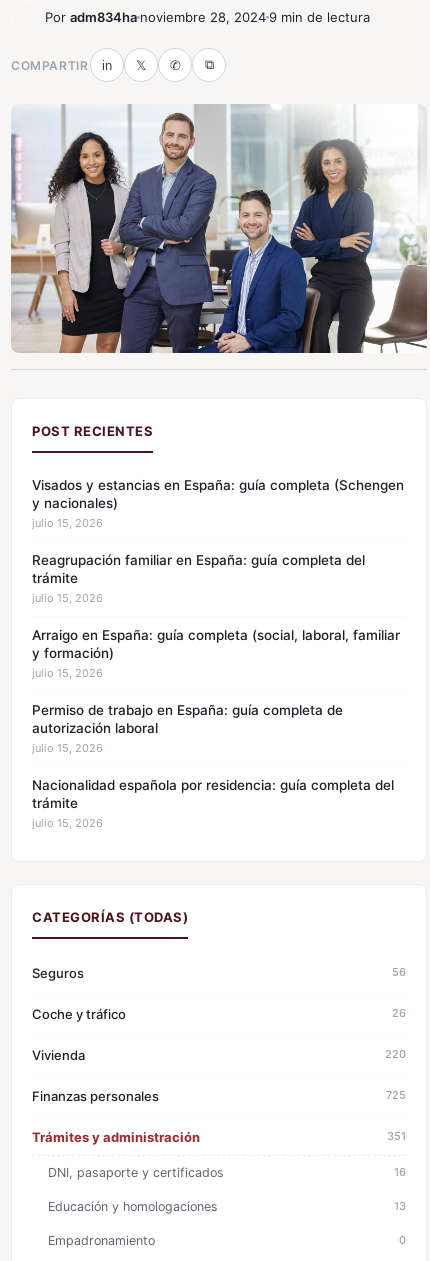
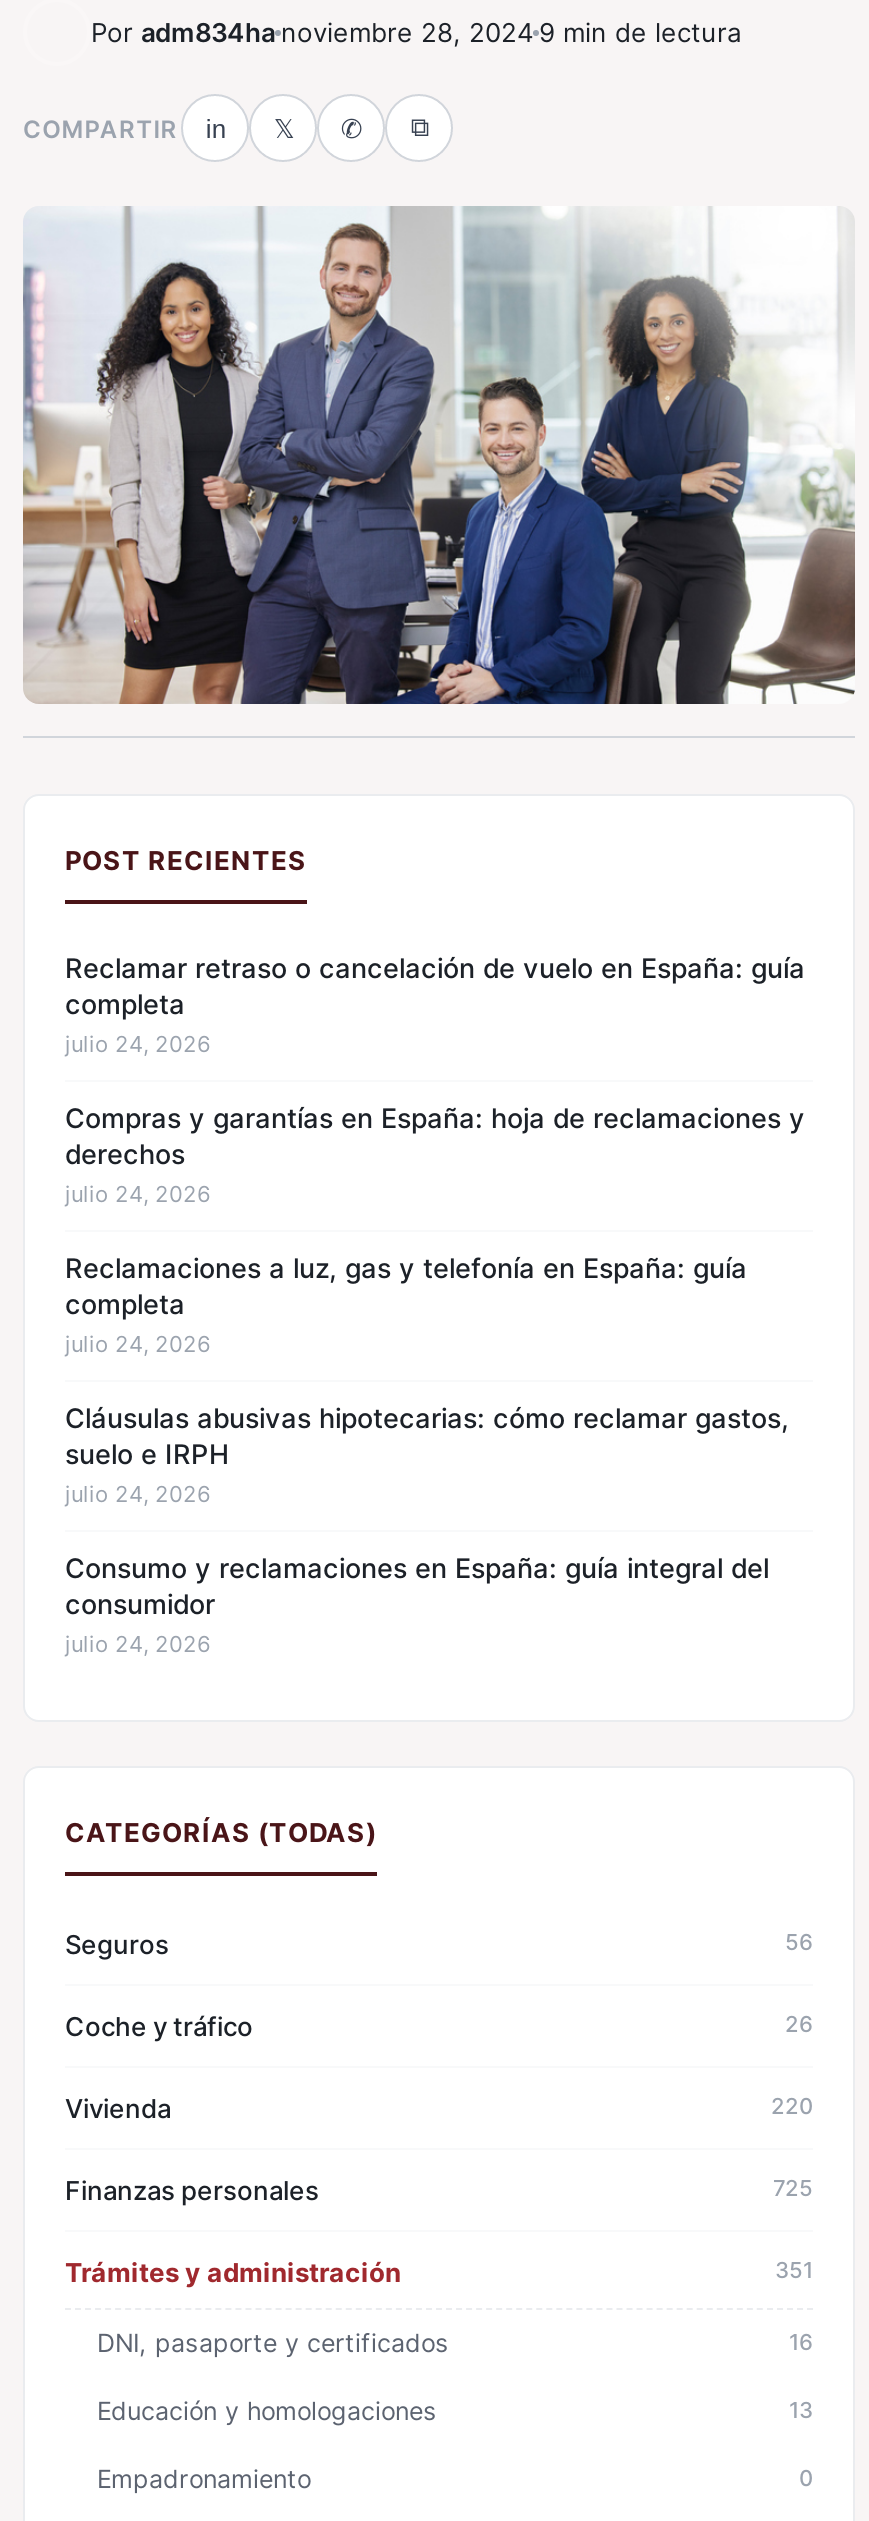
- Visados y estancias en España: guía completa (Schengen
- y nacionales)
- julio 15, 2026
+ Reclamar retraso o cancelación de vuelo en España: guía
+ completa
+ julio 24, 2026

- Reagrupación familiar en España: guía completa del
- trámite
- julio 15, 2026
+ Compras y garantías en España: hoja de reclamaciones y
+ derechos
+ julio 24, 2026

- Arraigo en España: guía completa (social, laboral, familiar
- y formación)
- julio 15, 2026
+ Reclamaciones a luz, gas y telefonía en España: guía
+ completa
+ julio 24, 2026

- Permiso de trabajo en España: guía completa de
- autorización laboral
- julio 15, 2026
+ Cláusulas abusivas hipotecarias: cómo reclamar gastos,
+ suelo e IRPH
+ julio 24, 2026

- Nacionalidad española por residencia: guía completa del
- trámite
- julio 15, 2026
+ Consumo y reclamaciones en España: guía integral del
+ consumidor
+ julio 24, 2026
